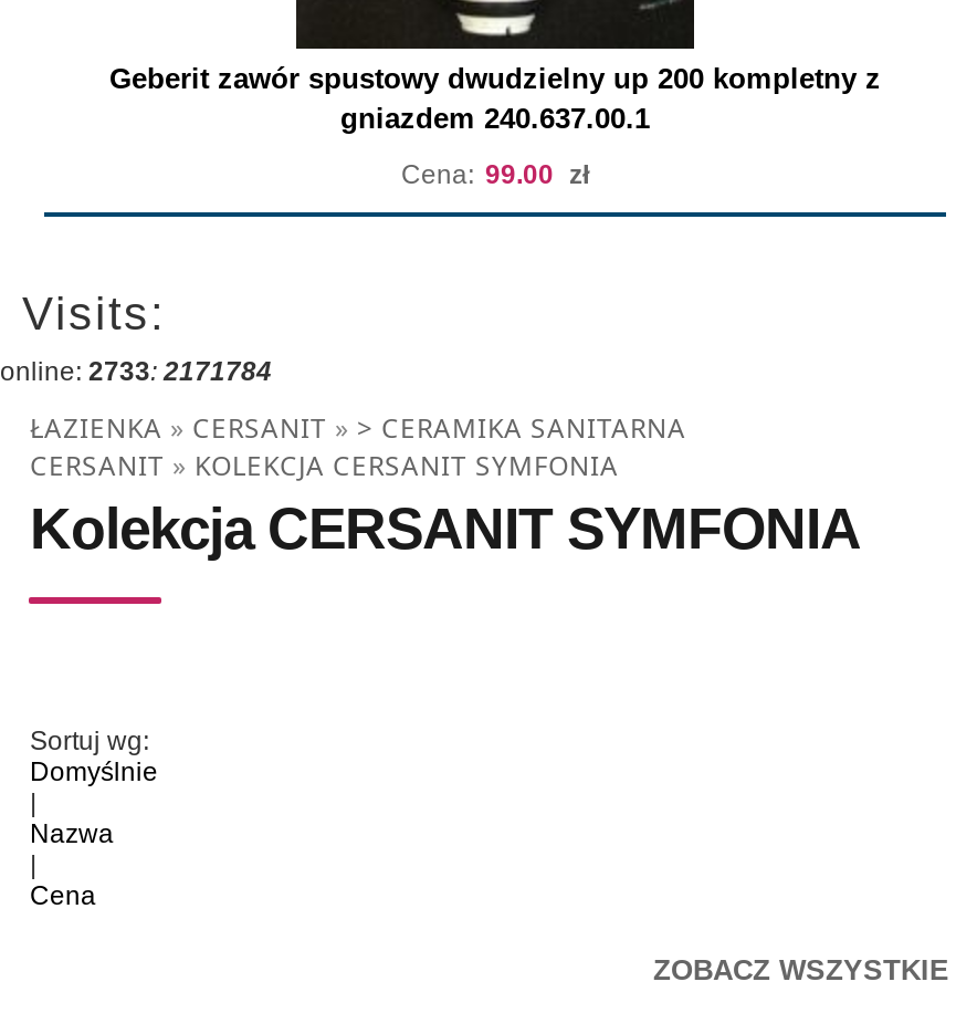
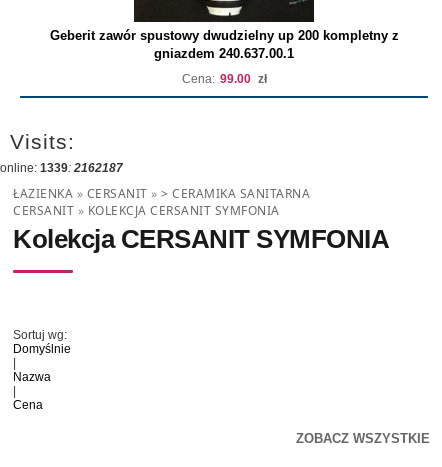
- online: 2733: 2171784
+ online: 1339: 2162187
